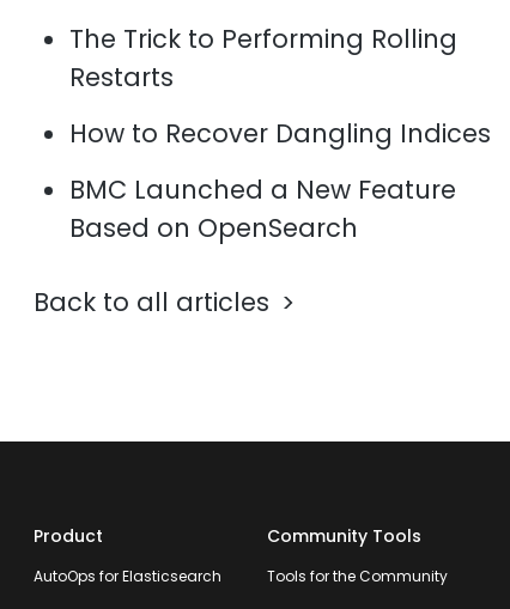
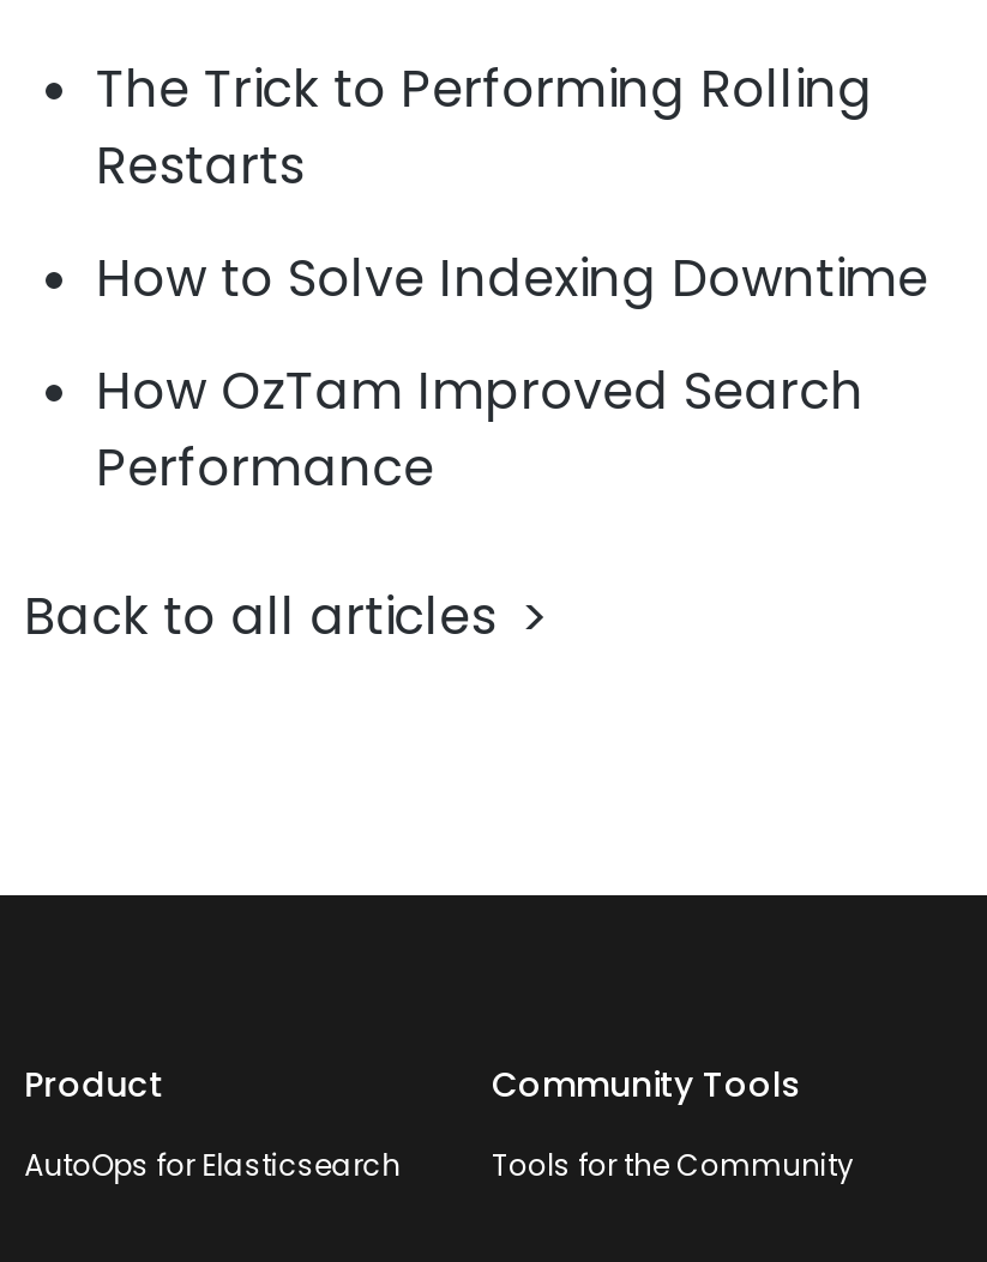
- How to Recover Dangling Indices
+ How to Solve Indexing Downtime

- BMC Launched a New Feature
- Based on OpenSearch
+ How OzTam Improved Search
+ Performance
